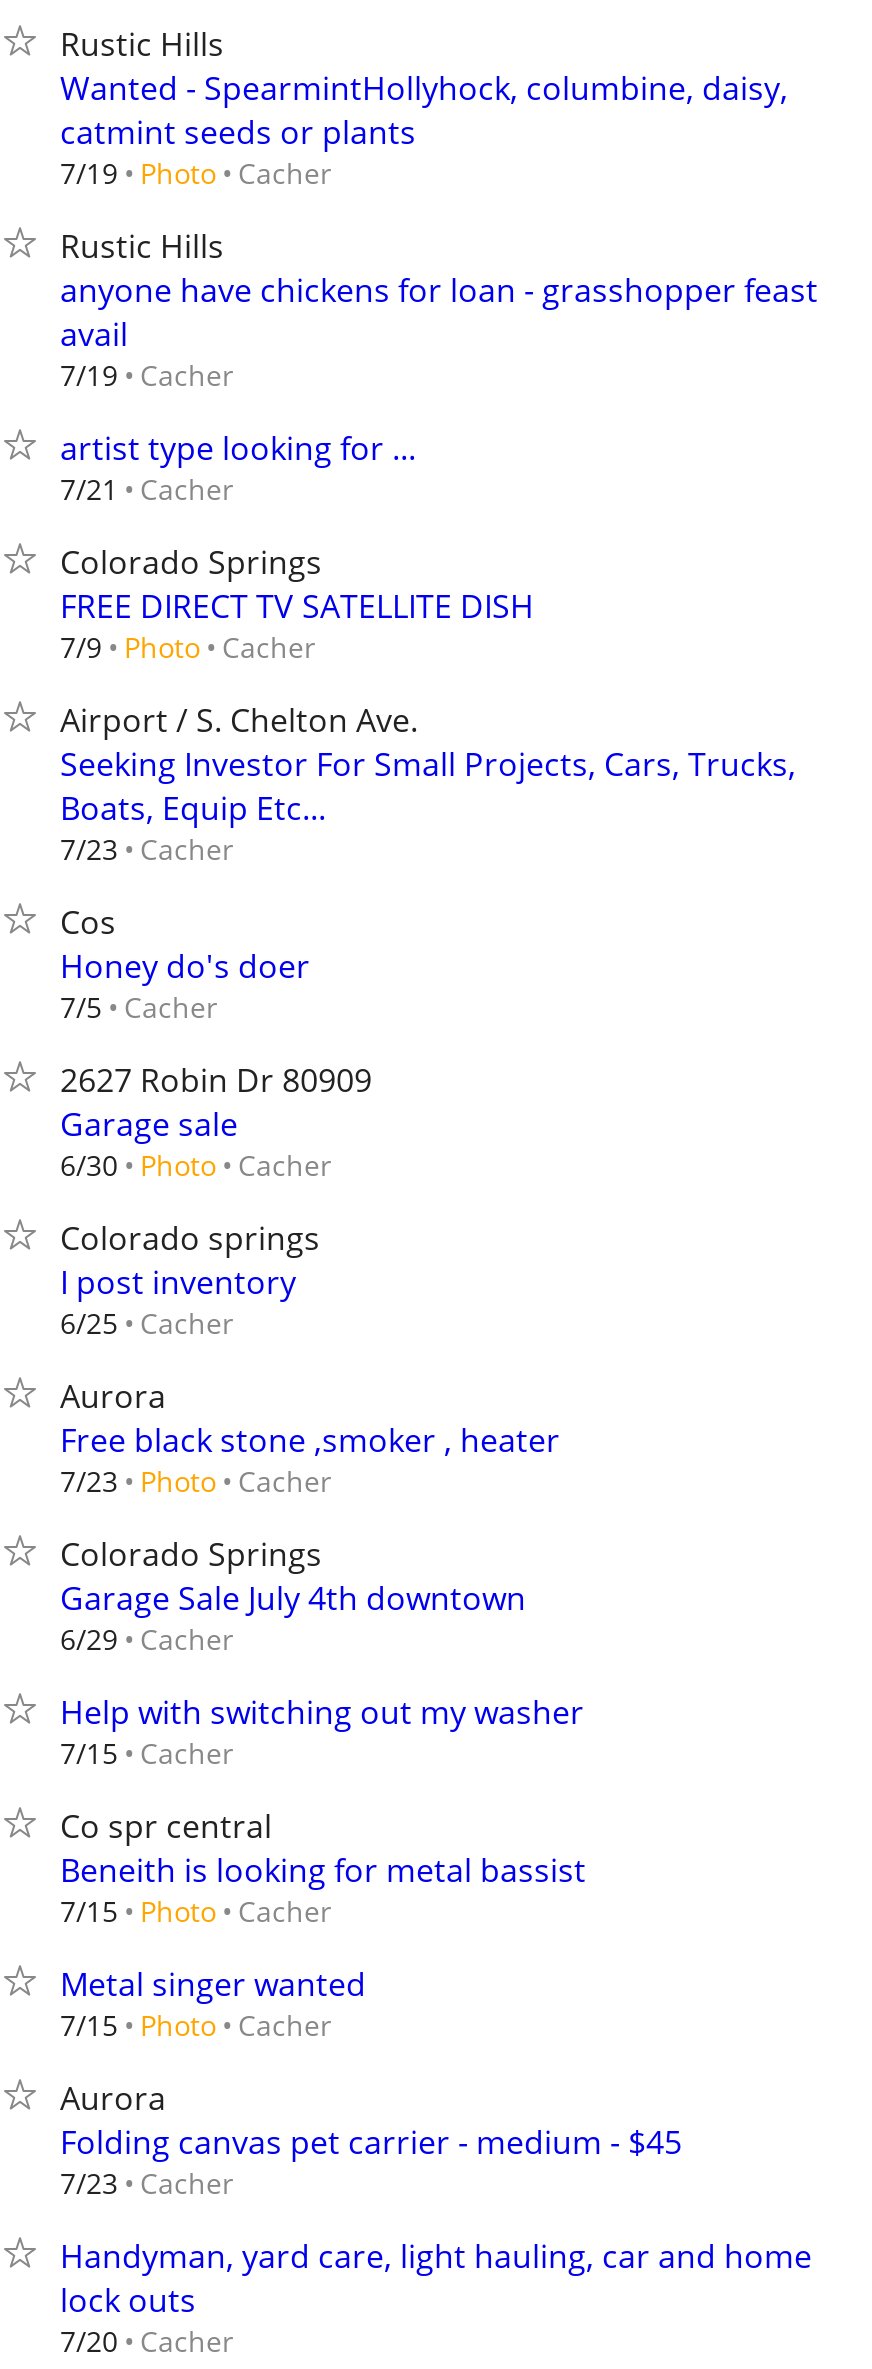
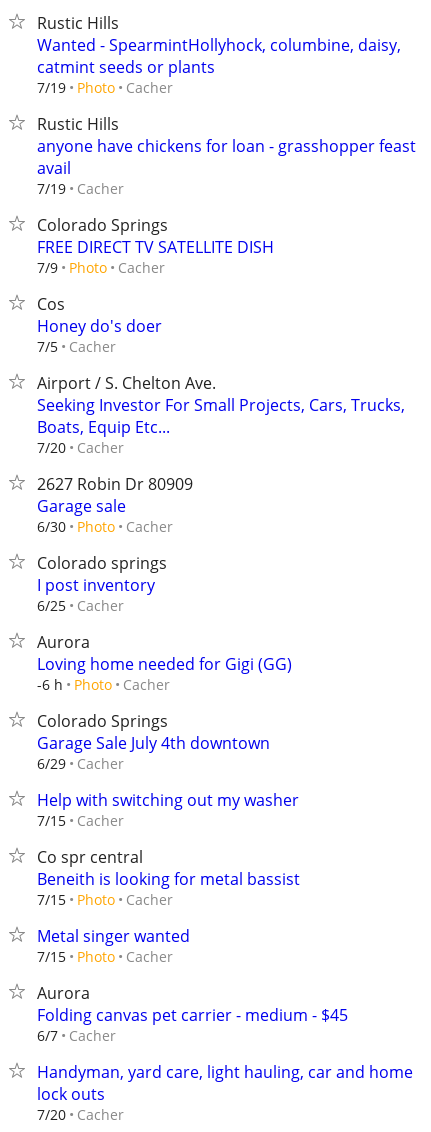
- artist type looking for ...
- 7/21 Cacher

moved down: Airport / S. Chelton Ave. | Seeking Investor For Small Projects, Cars, Trucks, | Boats, Equip Etc...

- 7/23 Cacher

moved up: Cos | Honey do's doer | 7/5 Cacher

+ 7/20 Cacher

- Free black stone ,smoker , heater
- 7/23 Photo Cacher
+ Loving home needed for Gigi (GG)
+ -6 h Photo Cacher

- 7/23 Cacher
+ 6/7 Cacher
